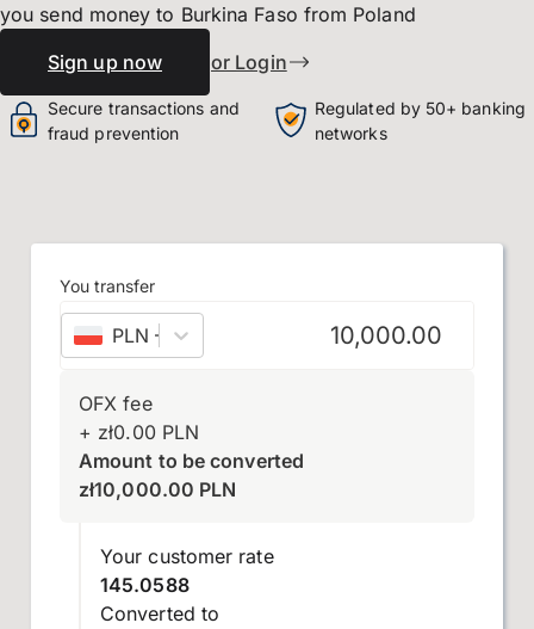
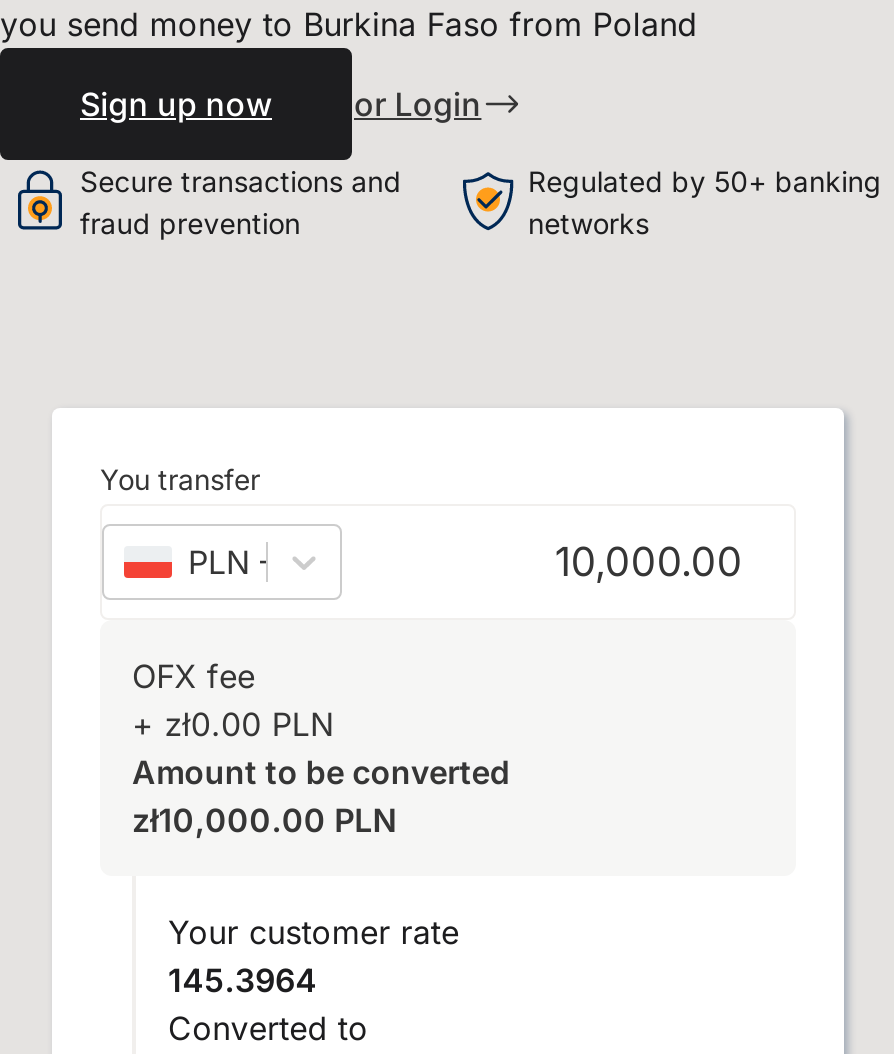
- 145.0588
+ 145.3964
